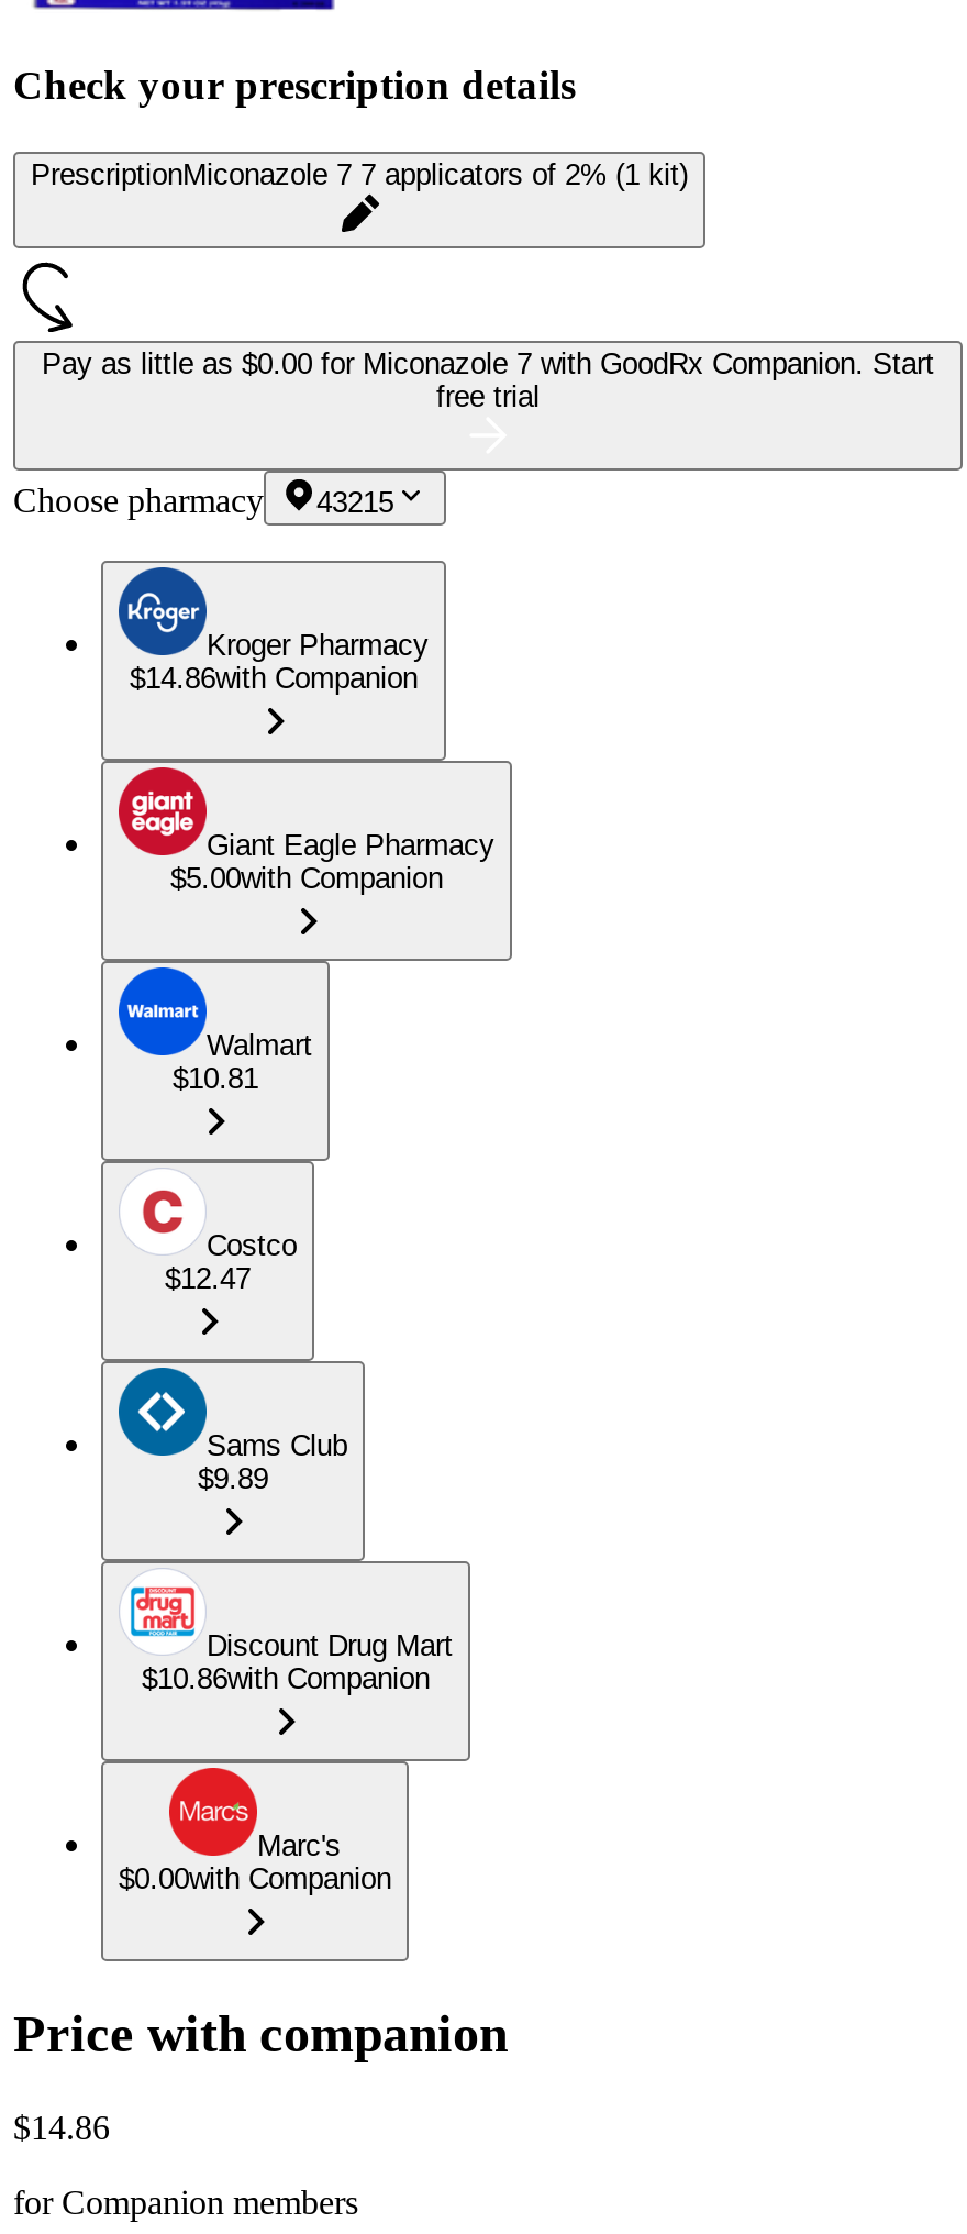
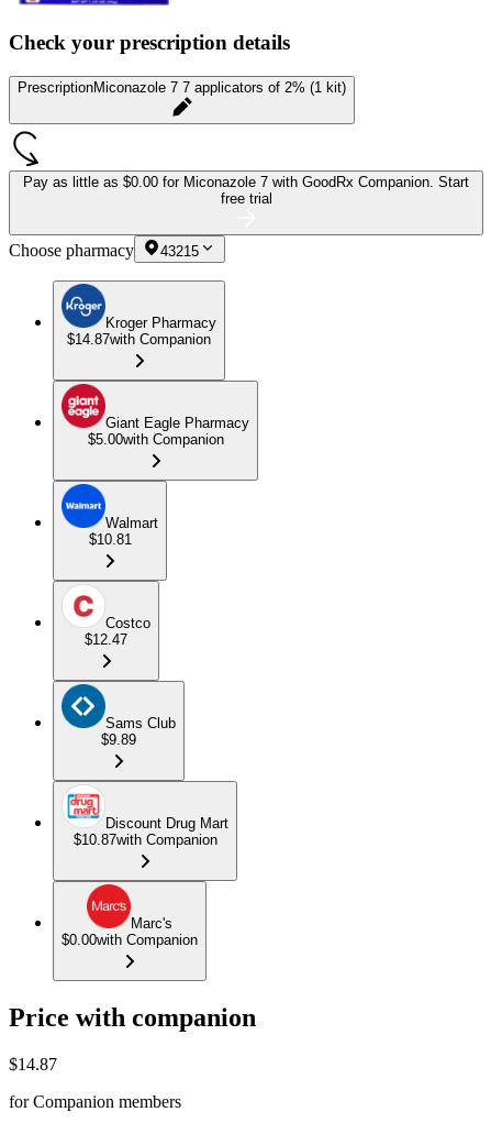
- $14.86with Companion
+ $14.87with Companion

- $10.86with Companion
+ $10.87with Companion

- $14.86
+ $14.87
